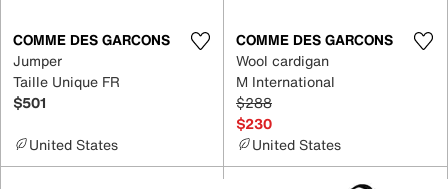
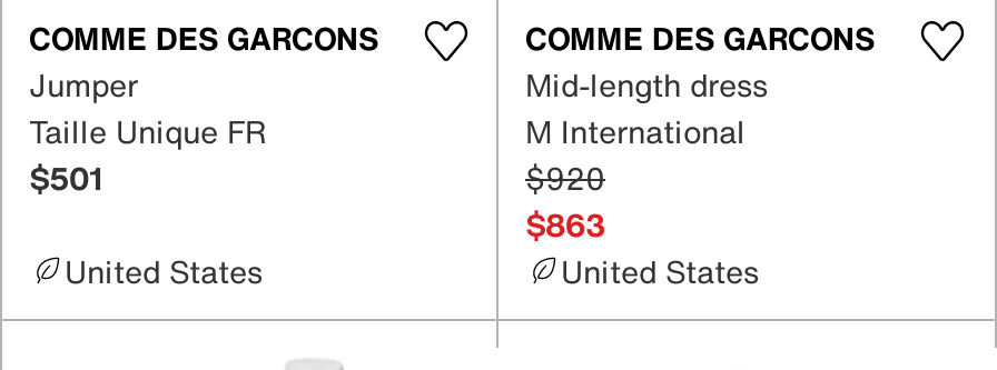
- Wool cardigan
+ Mid-length dress

- $288
+ $920

- $230
+ $863
